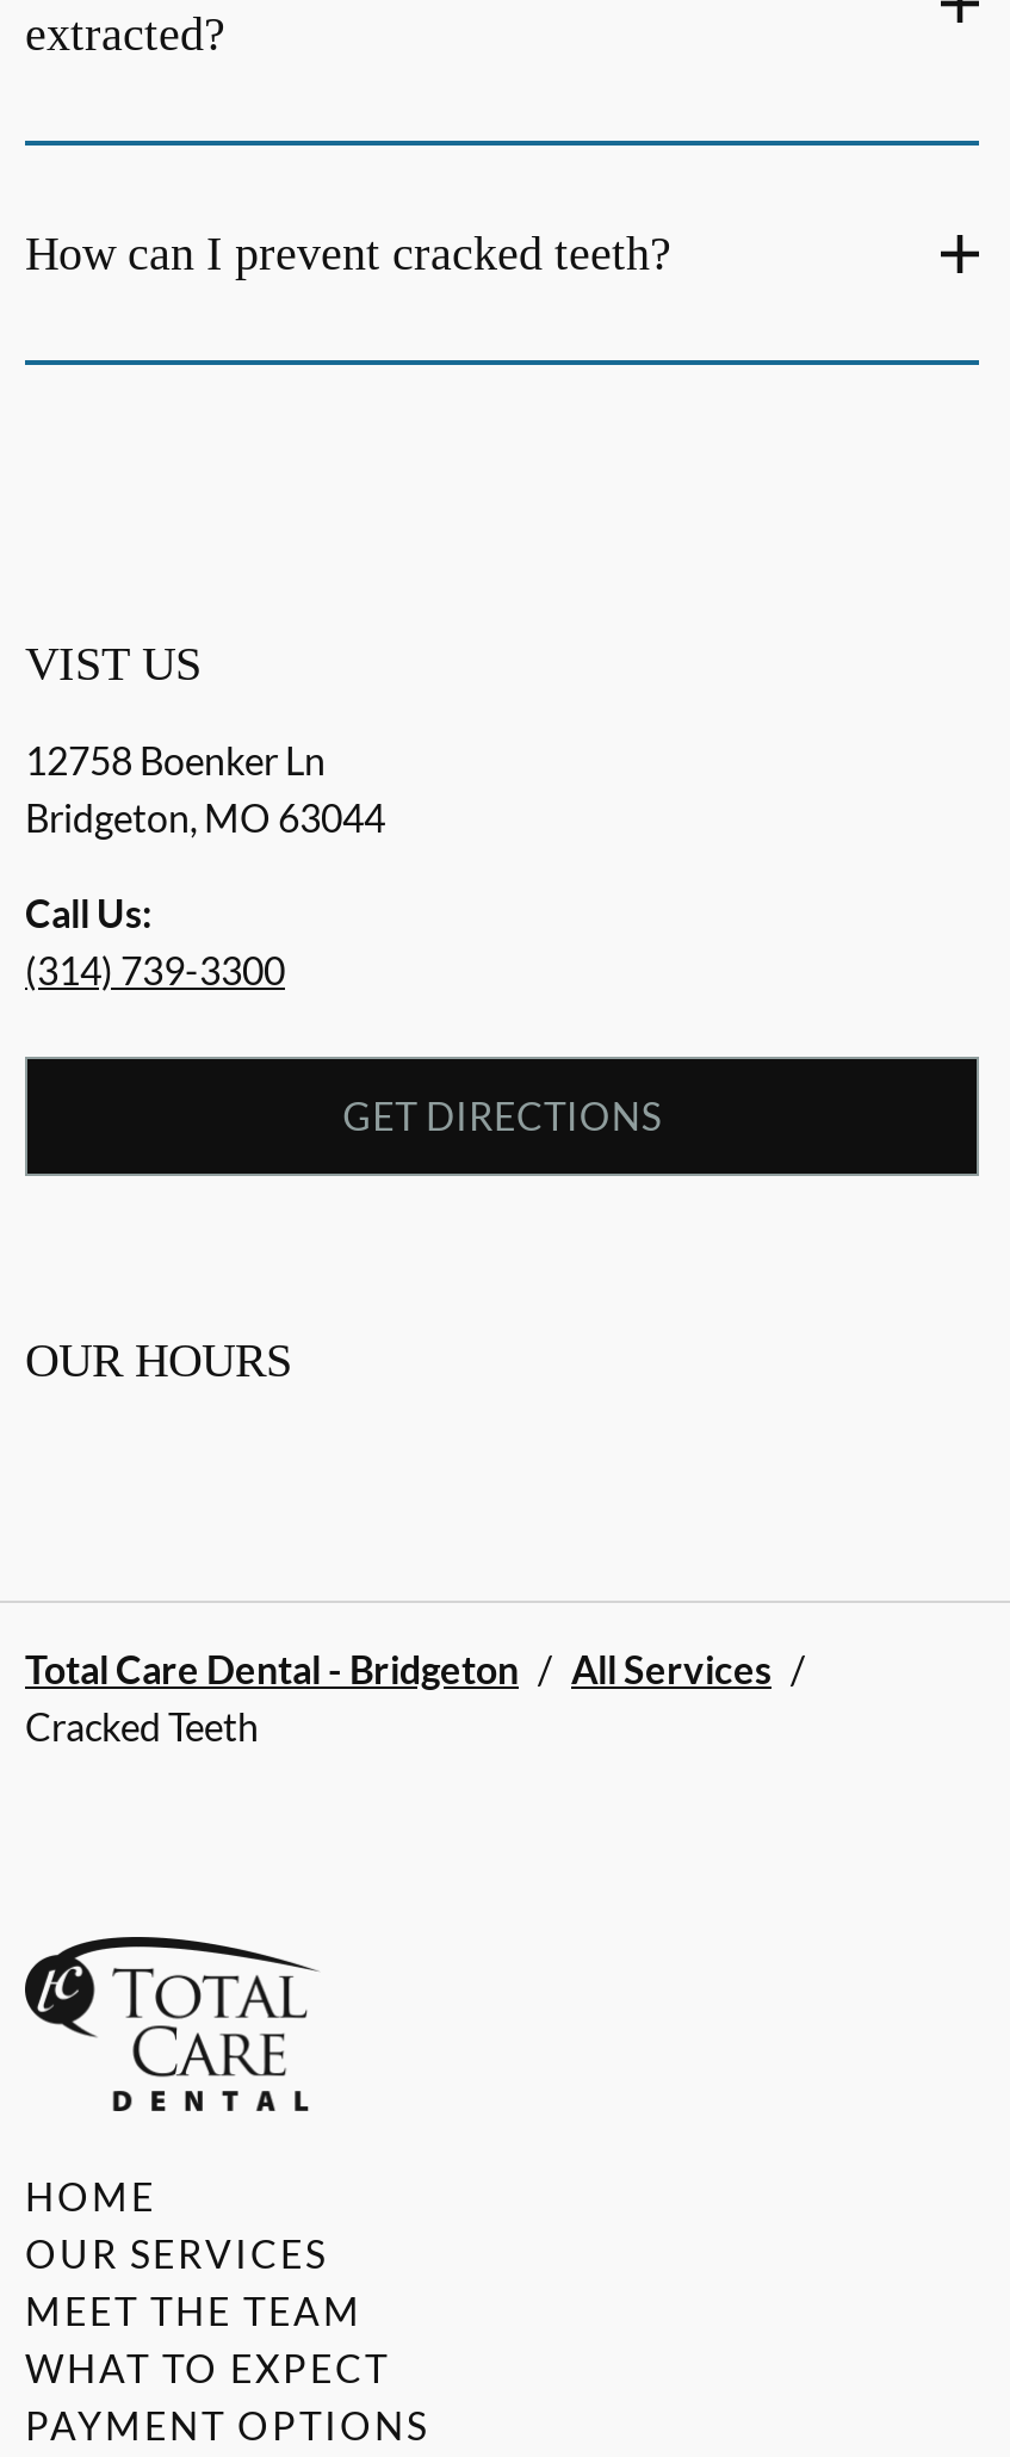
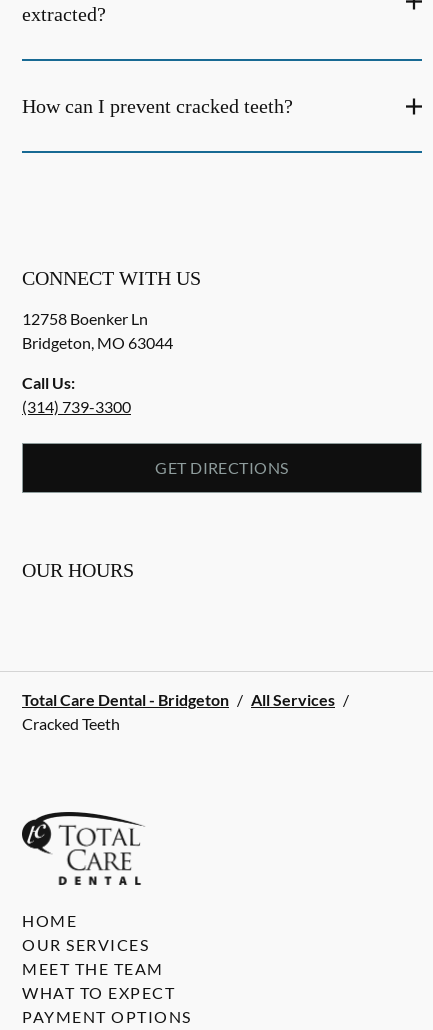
- VIST US
+ CONNECT WITH US
